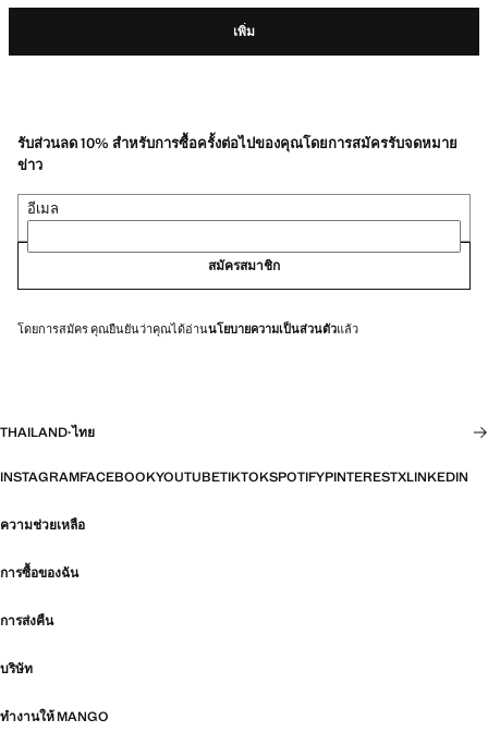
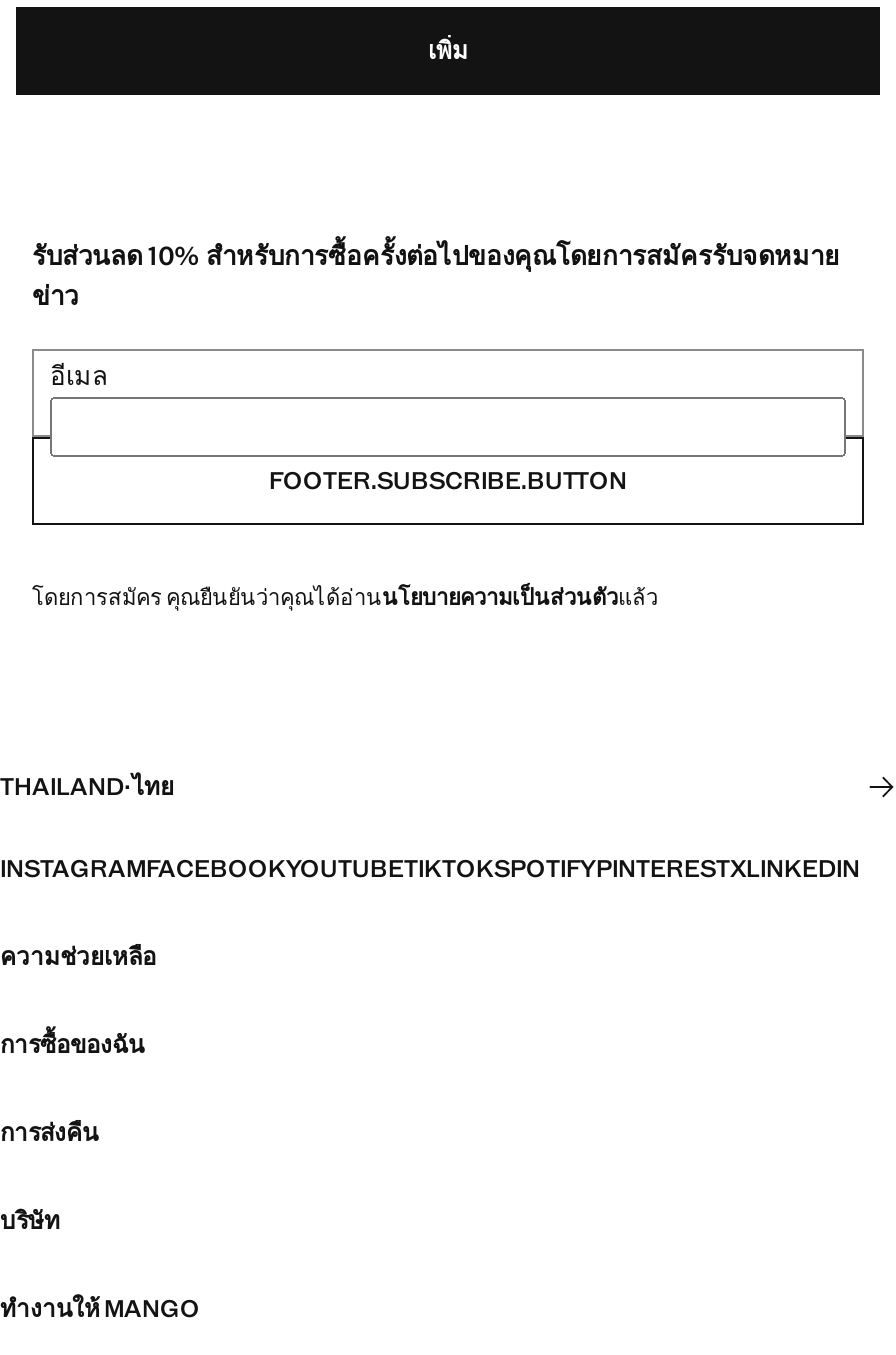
- สมัครสมาชิก
+ FOOTER.SUBSCRIBE.BUTTON
